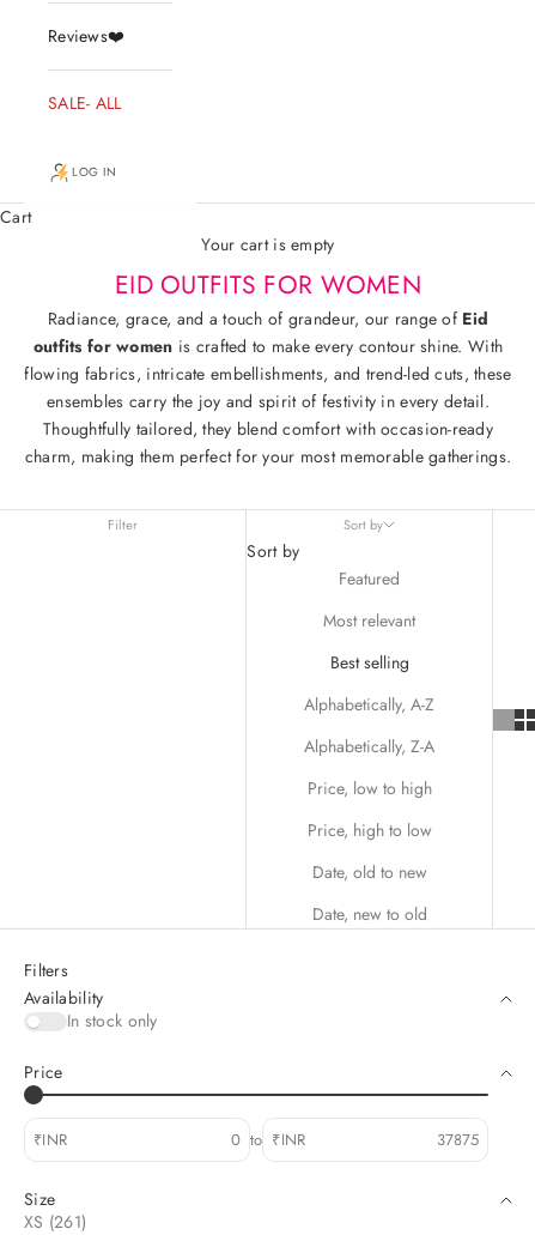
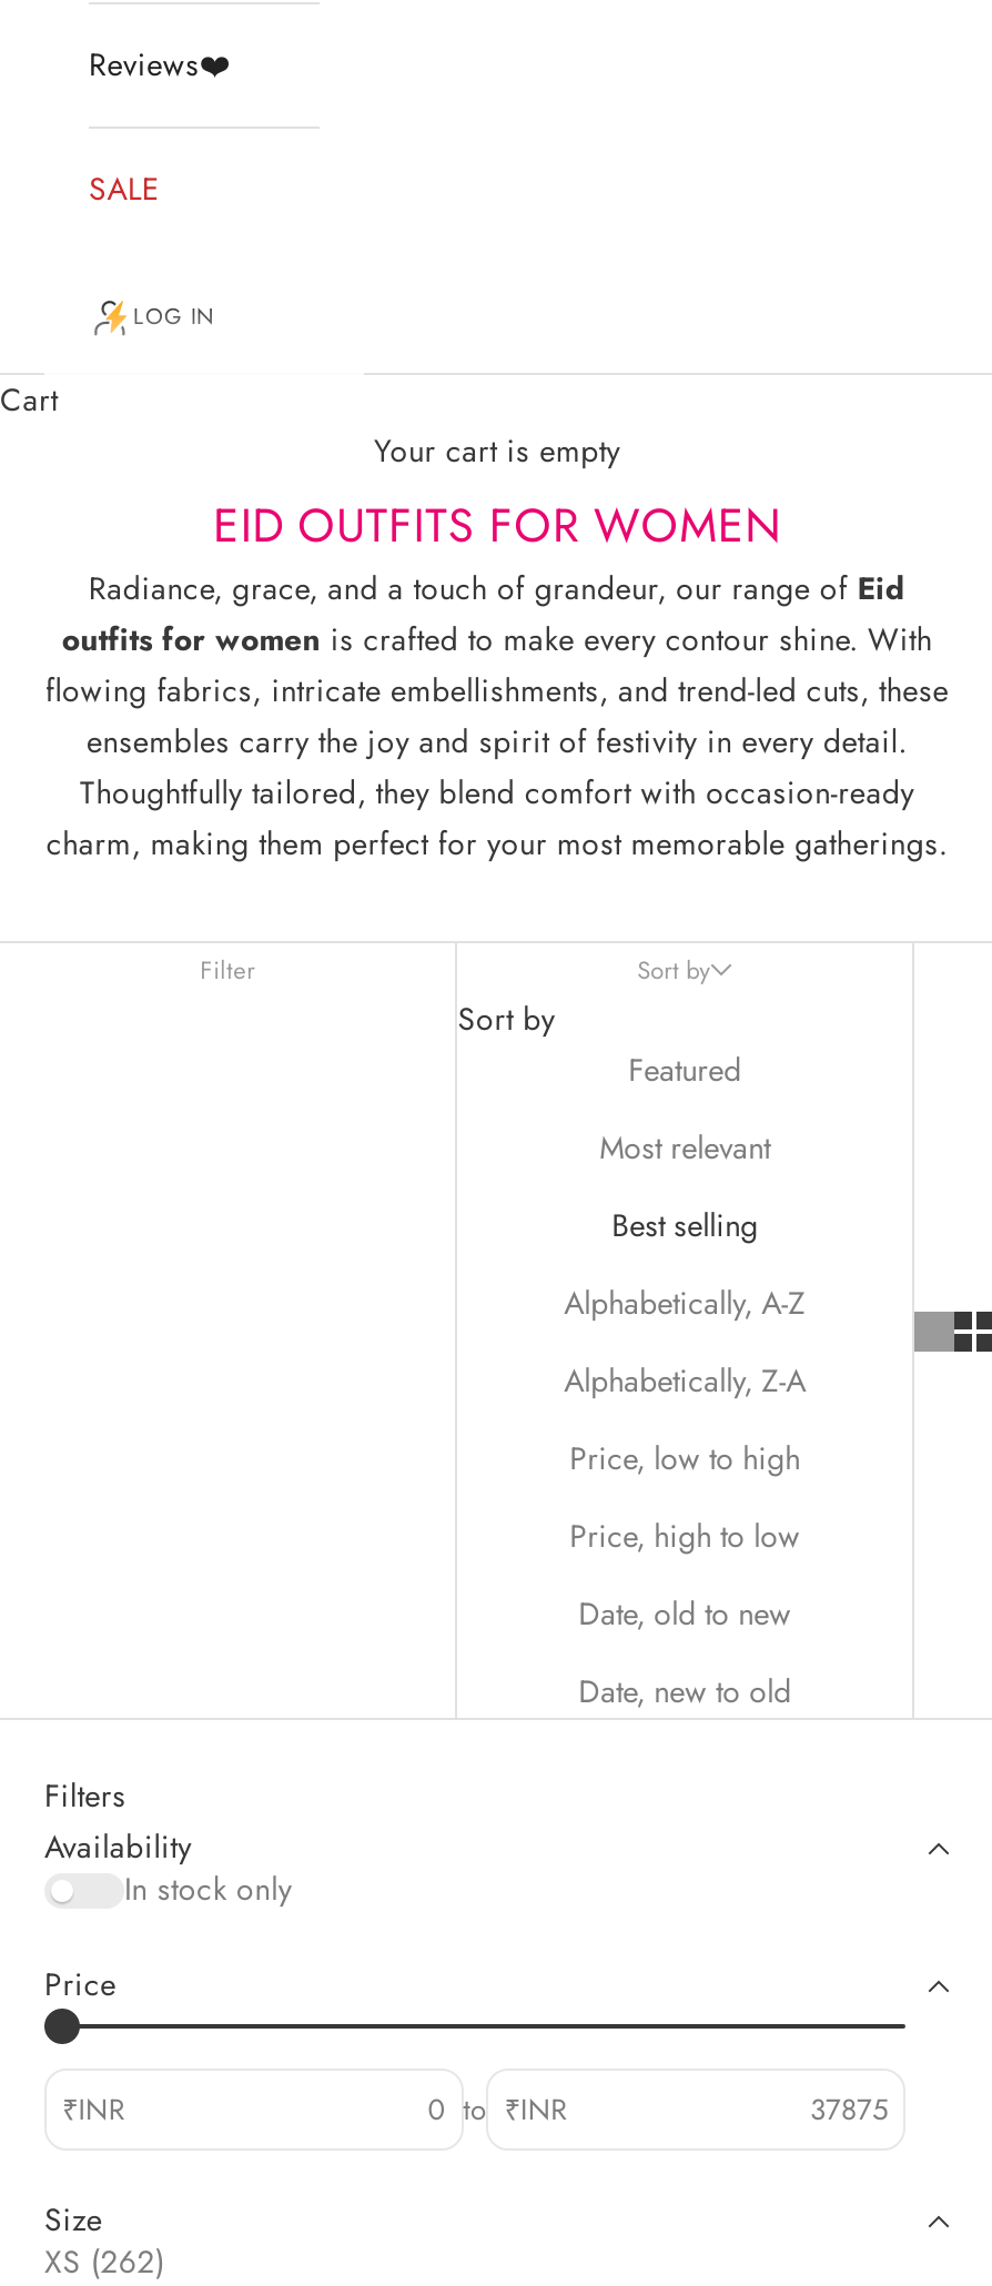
- SALE- ALL
+ SALE

- XS (261)
+ XS (262)
